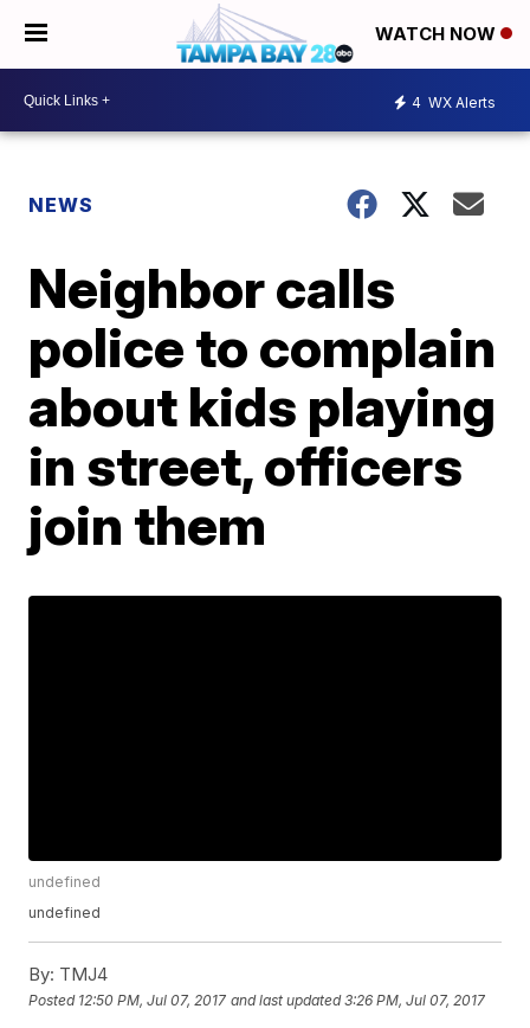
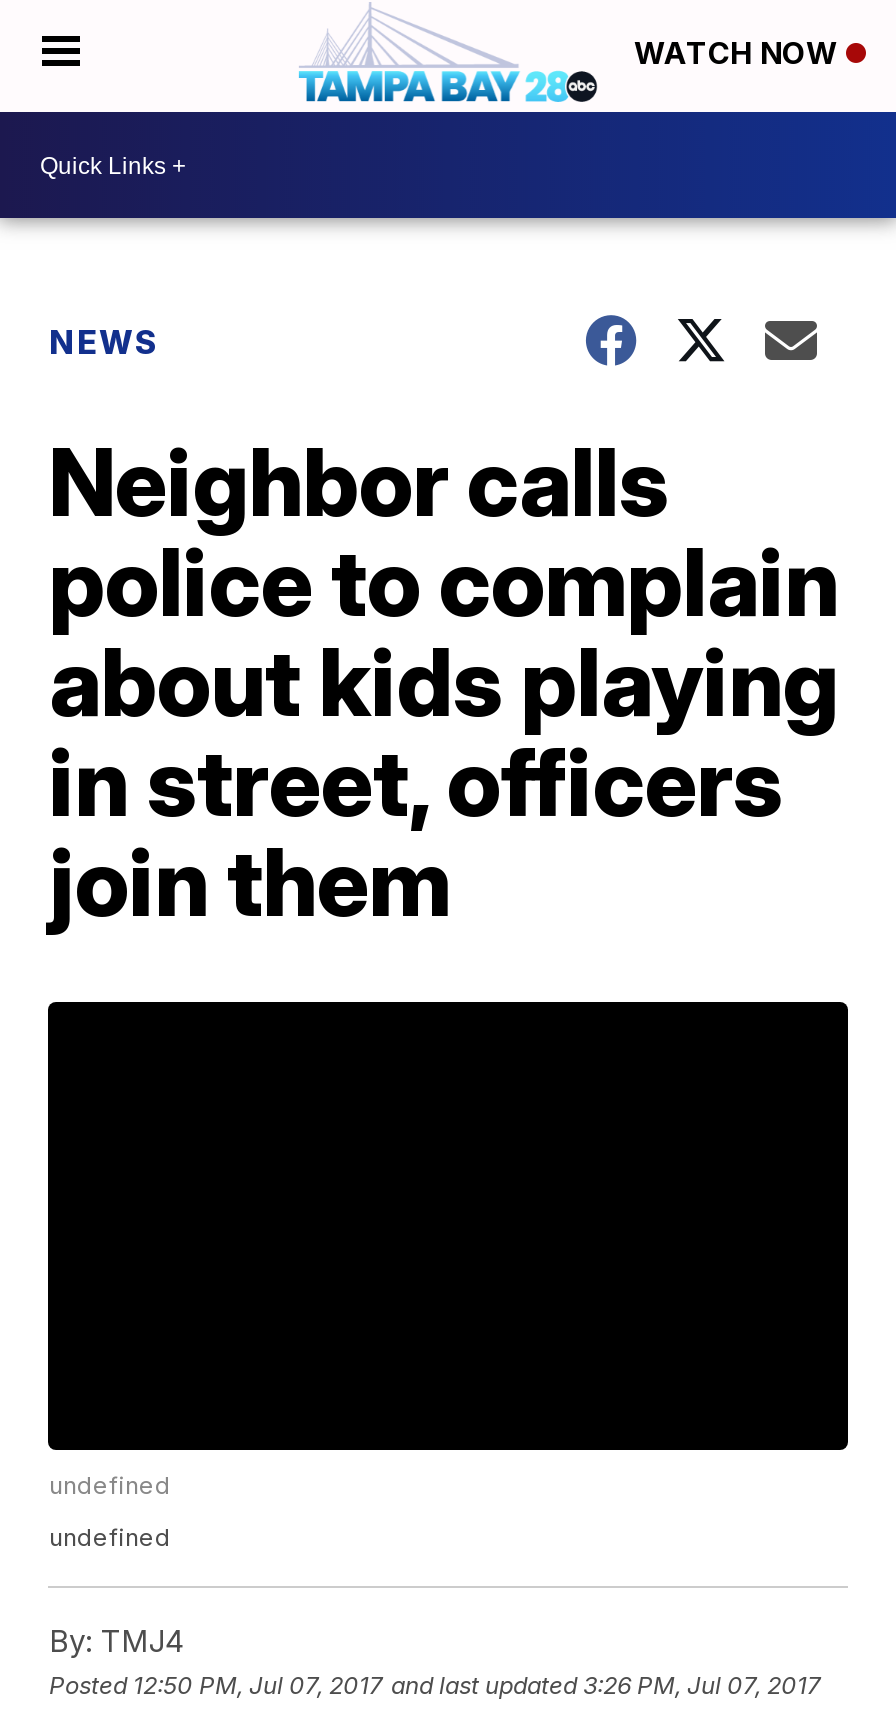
- 4 WX Alerts
